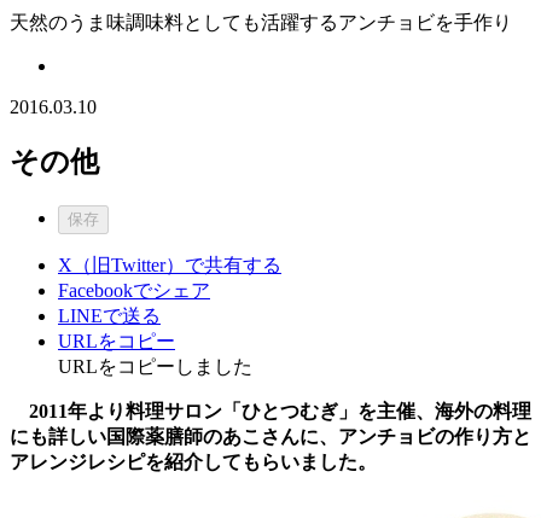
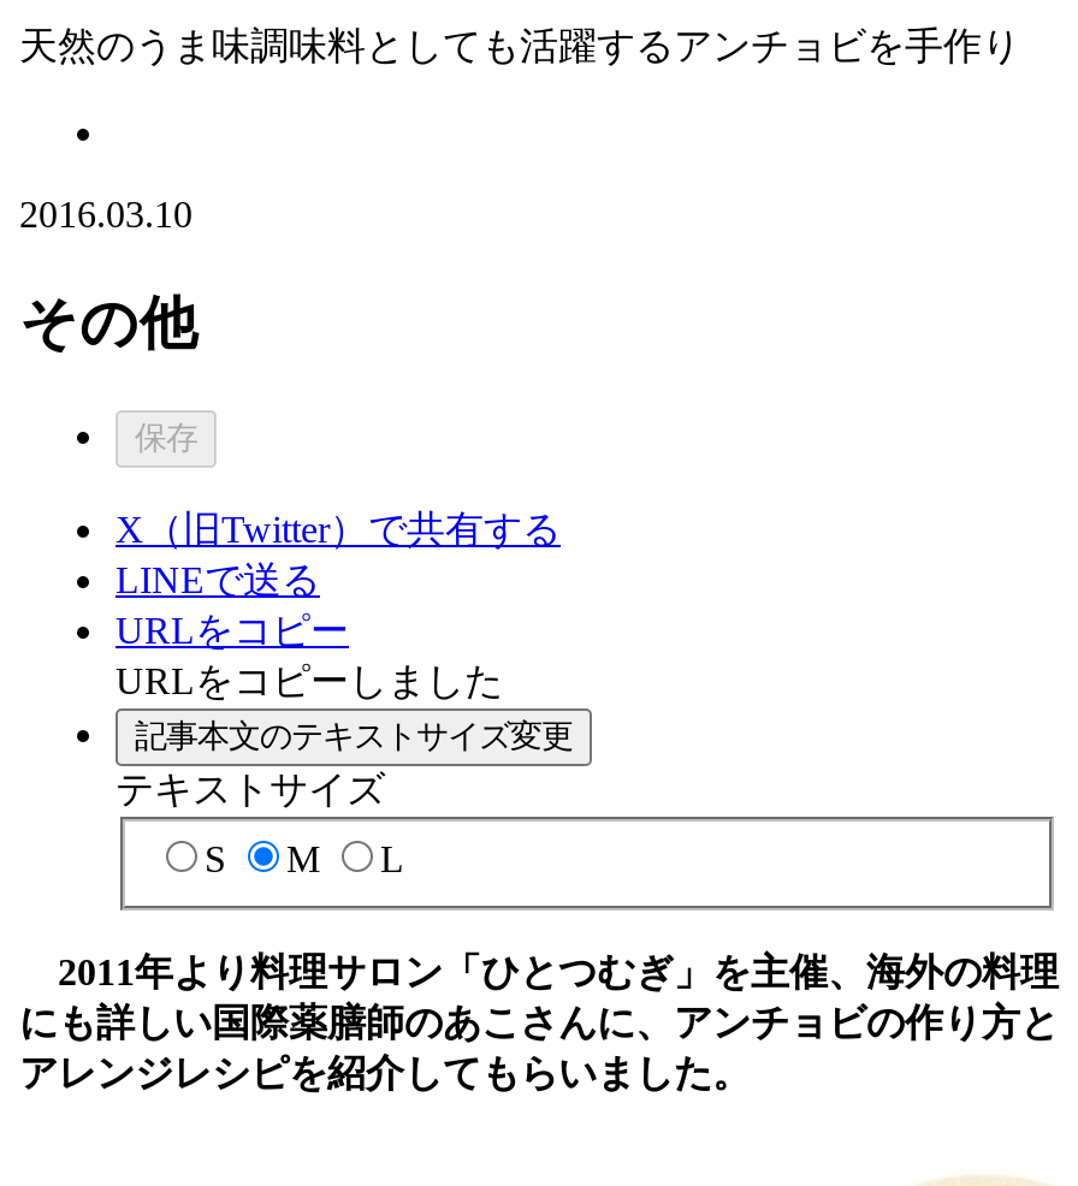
- Facebookでシェア

moved up: LINEで送る | URLをコピー | URLをコピーしました

+ 記事本文のテキストサイズ変更
+ テキストサイズ
+ S
+ M
+ L
